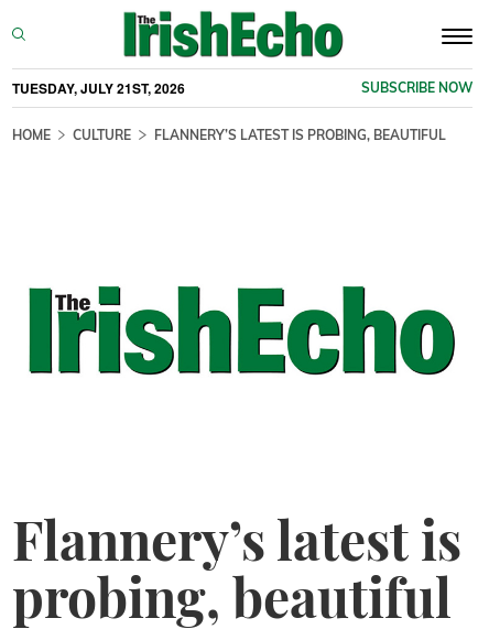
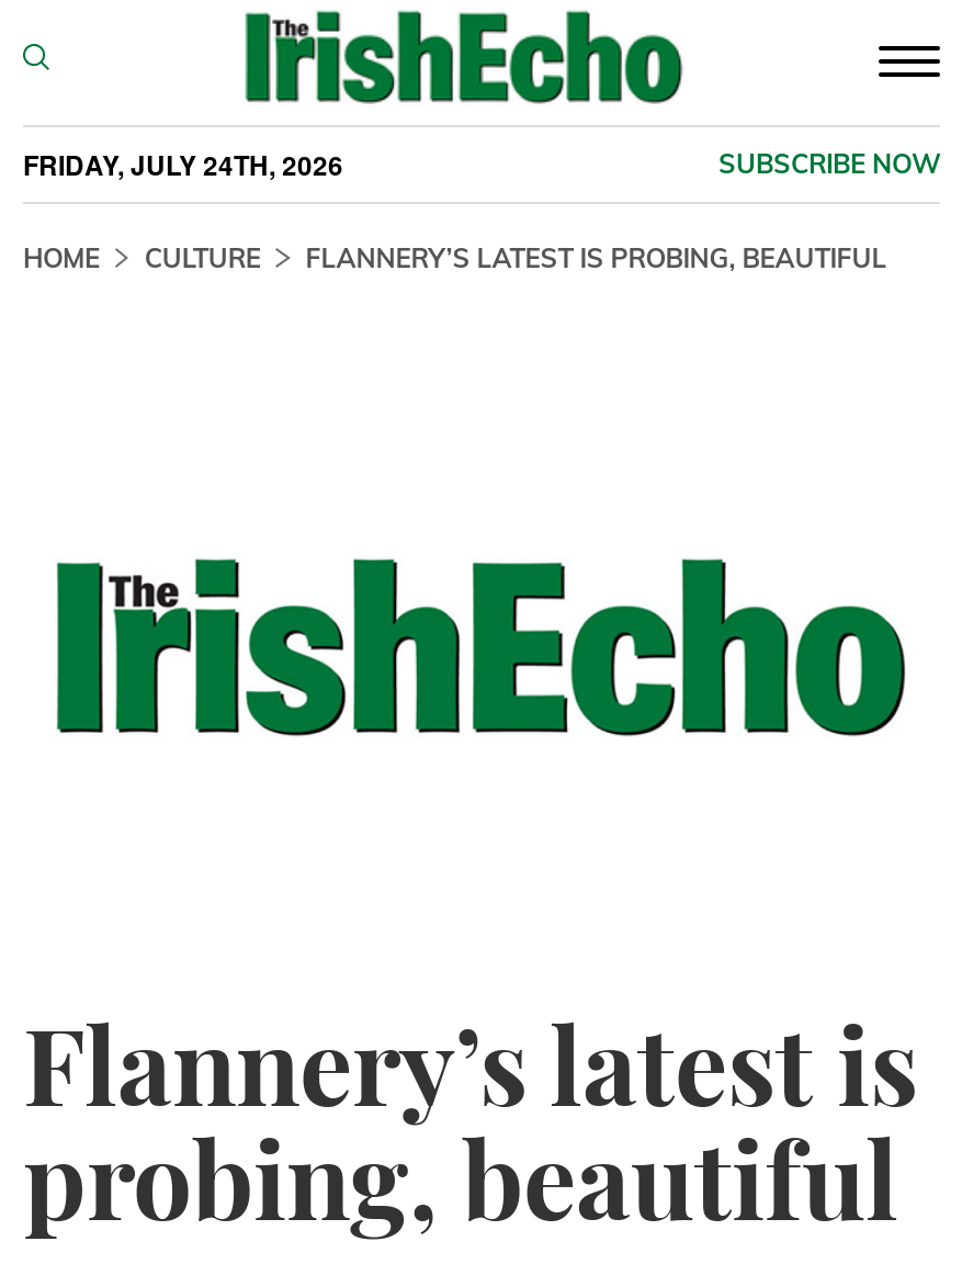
- TUESDAY, JULY 21ST, 2026
+ FRIDAY, JULY 24TH, 2026
